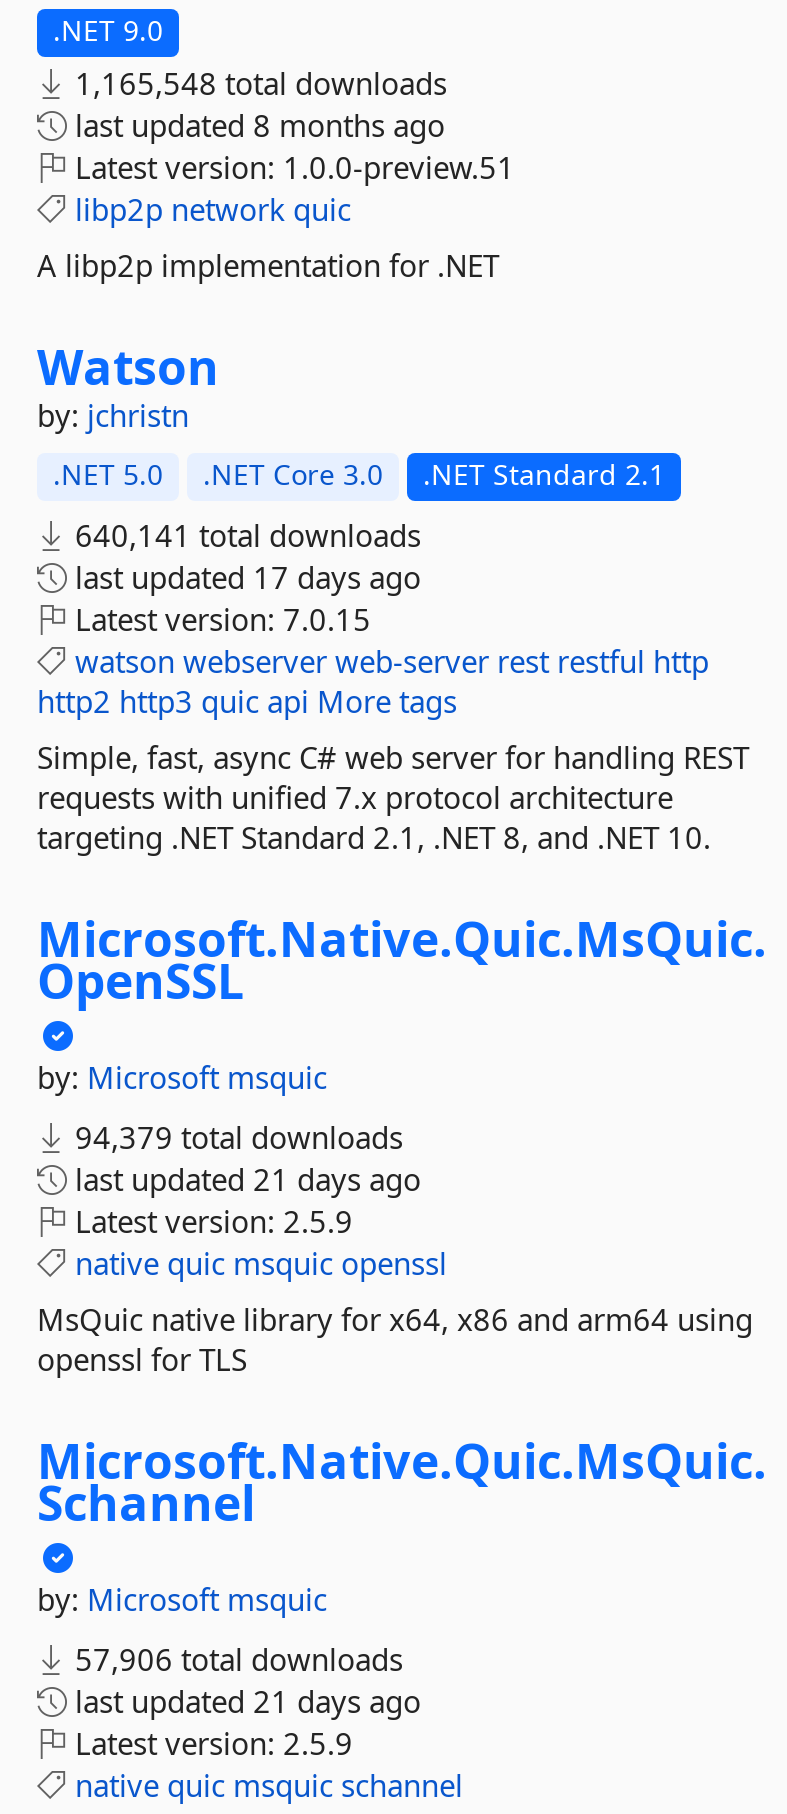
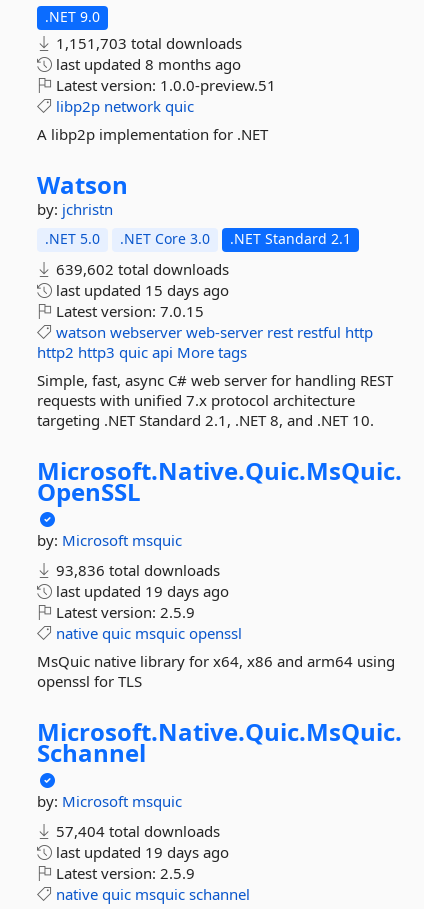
- 1,165,548 total downloads
+ 1,151,703 total downloads

- 640,141 total downloads
+ 639,602 total downloads

- last updated 17 days ago
+ last updated 15 days ago

- 94,379 total downloads
+ 93,836 total downloads

- last updated 21 days ago
+ last updated 19 days ago

- 57,906 total downloads
+ 57,404 total downloads

- last updated 21 days ago
+ last updated 19 days ago
